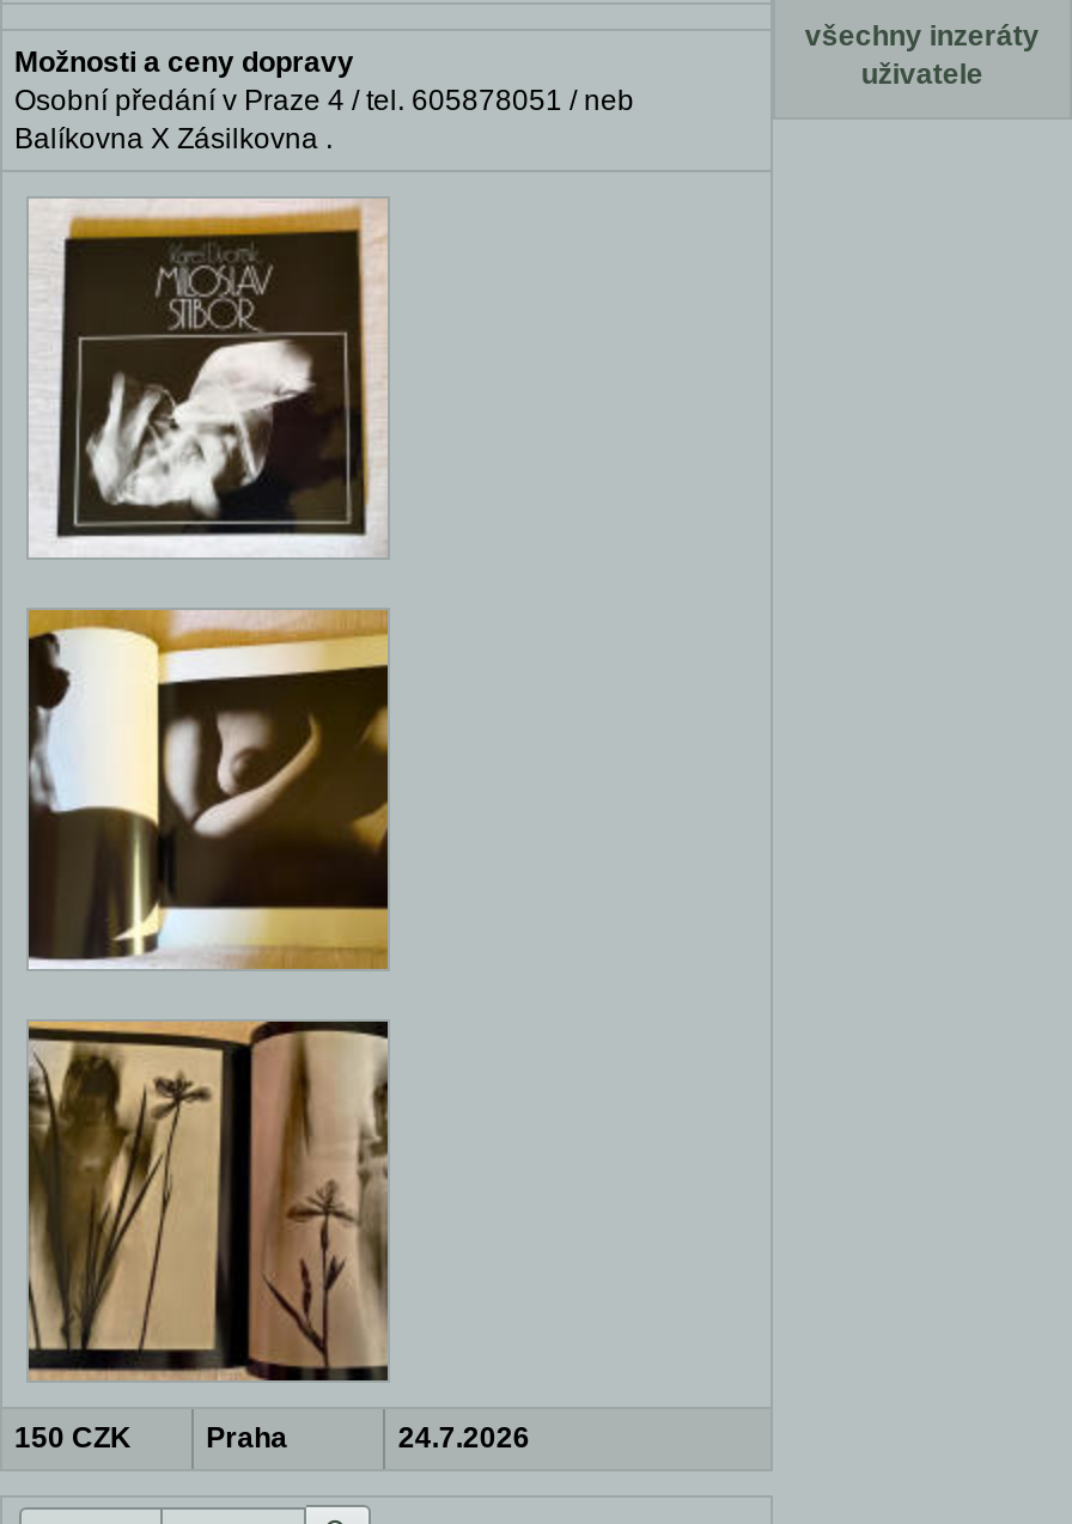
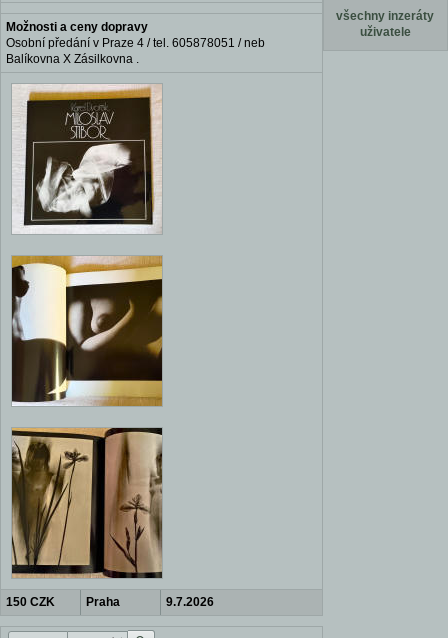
- 24.7.2026
+ 9.7.2026
